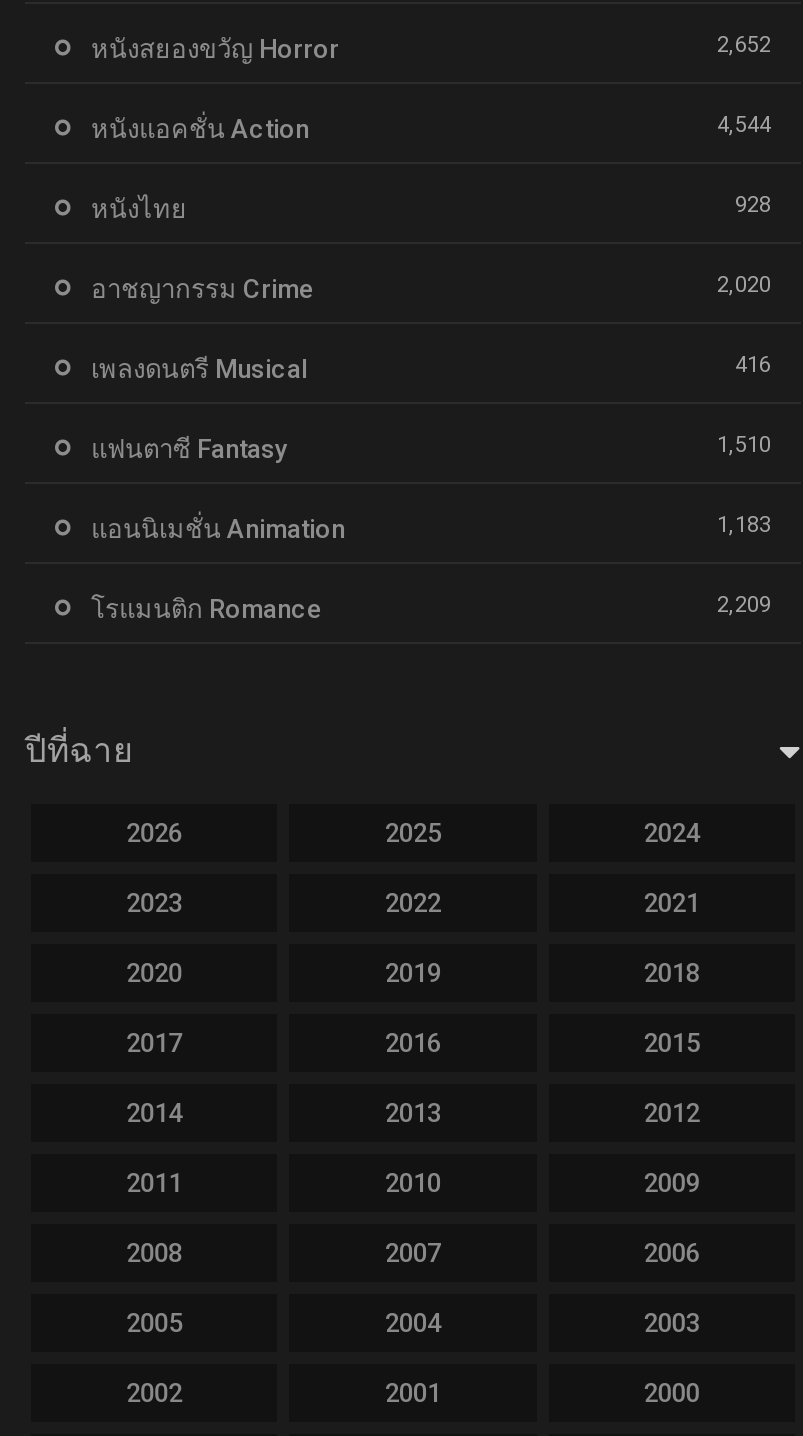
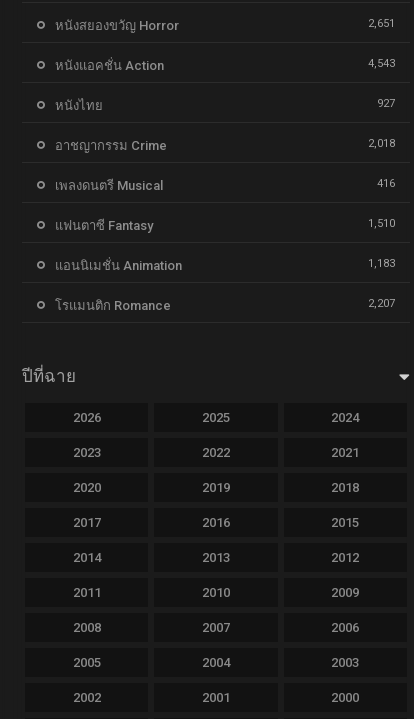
- 2,652
+ 2,651

- 4,544
+ 4,543

- 928
+ 927

- 2,020
+ 2,018

- 2,209
+ 2,207
